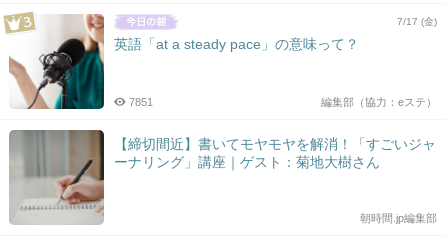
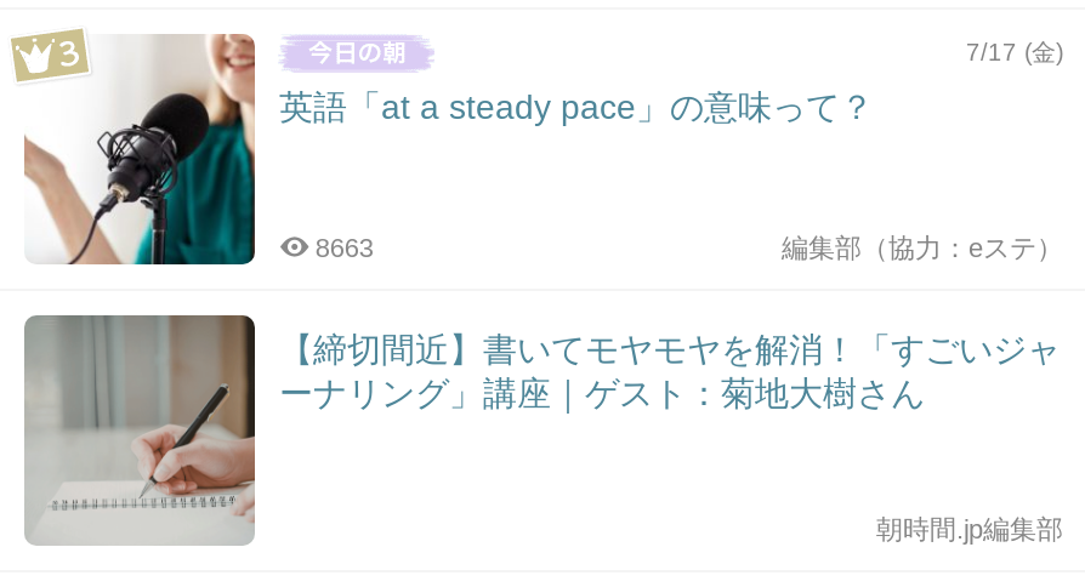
- 7851
+ 8663
